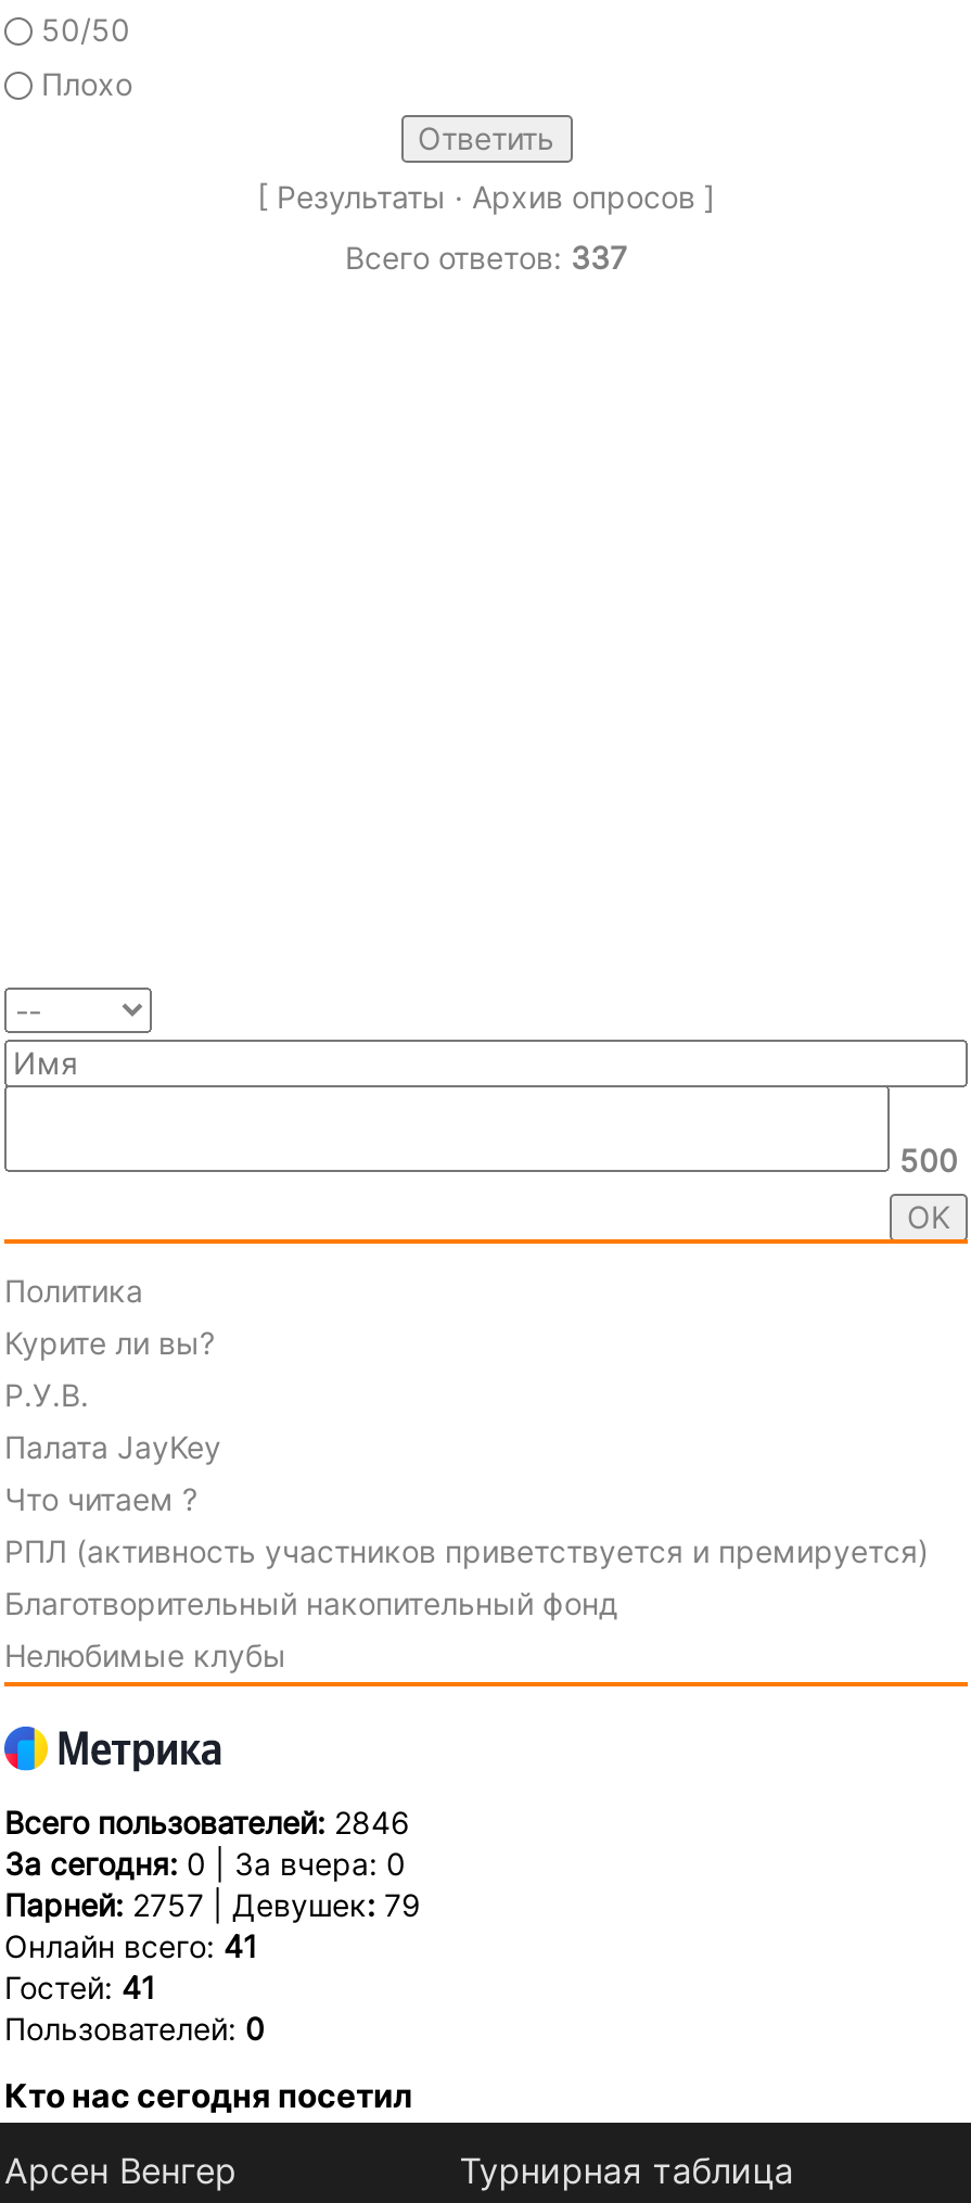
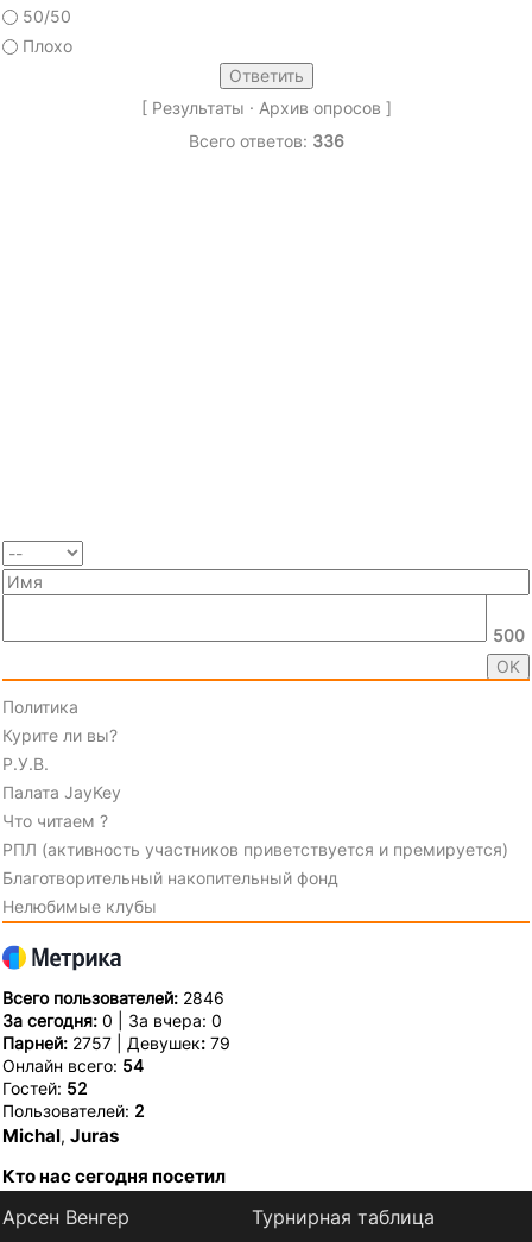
- Всего ответов: 337
+ Всего ответов: 336

- Онлайн всего: 41
- Гостей: 41
- Пользователей: 0
+ Онлайн всего: 54
+ Гостей: 52
+ Пользователей: 2
+ Michal, Juras
